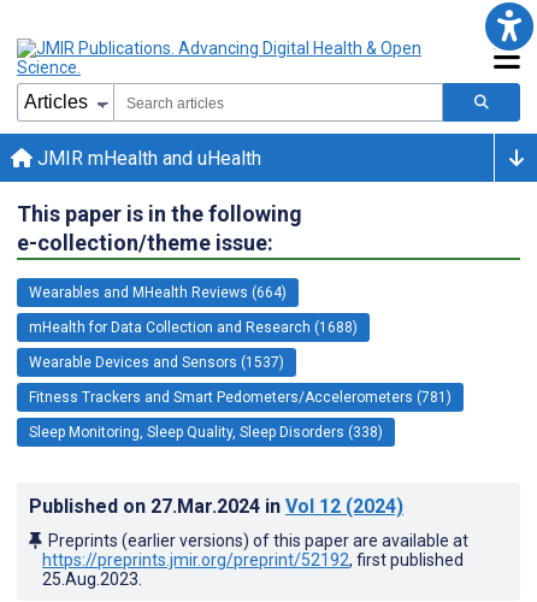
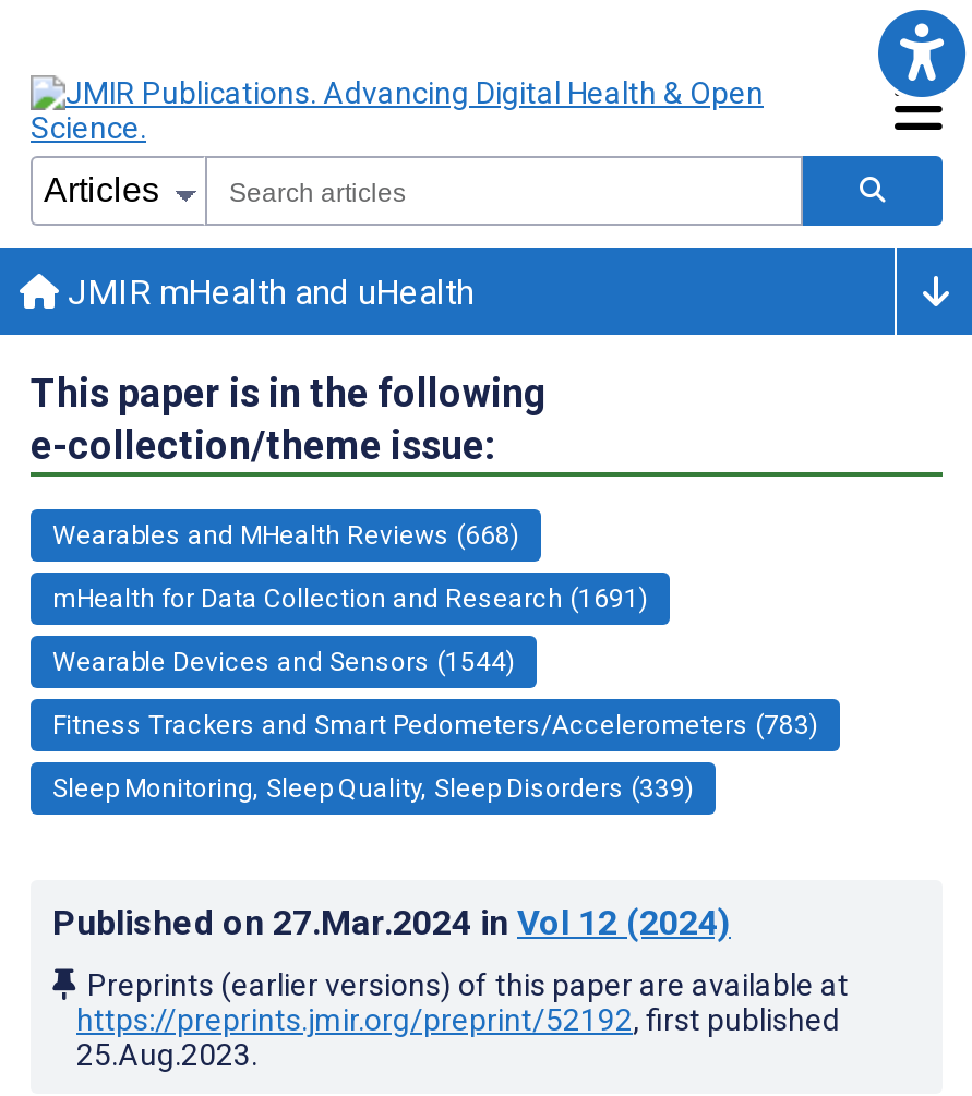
- Wearables and MHealth Reviews (664)
+ Wearables and MHealth Reviews (668)

- mHealth for Data Collection and Research (1688)
+ mHealth for Data Collection and Research (1691)

- Wearable Devices and Sensors (1537)
+ Wearable Devices and Sensors (1544)

- Fitness Trackers and Smart Pedometers/Accelerometers (781)
+ Fitness Trackers and Smart Pedometers/Accelerometers (783)

- Sleep Monitoring, Sleep Quality, Sleep Disorders (338)
+ Sleep Monitoring, Sleep Quality, Sleep Disorders (339)
